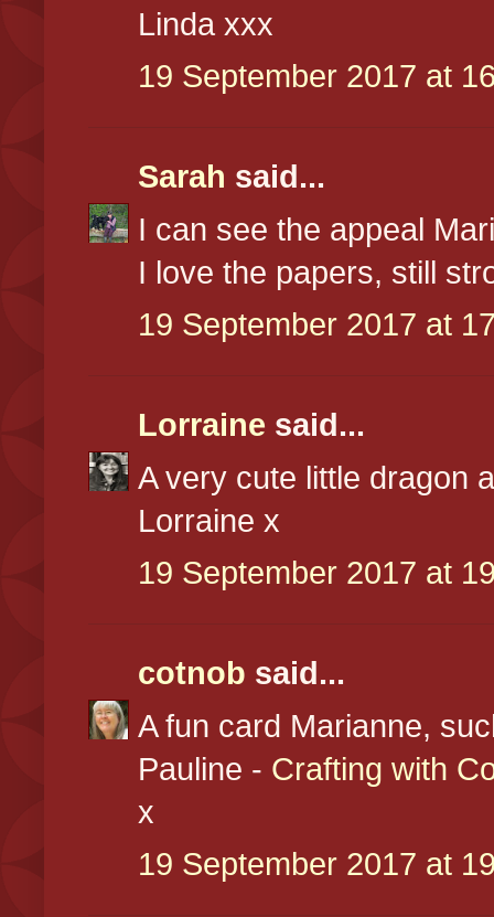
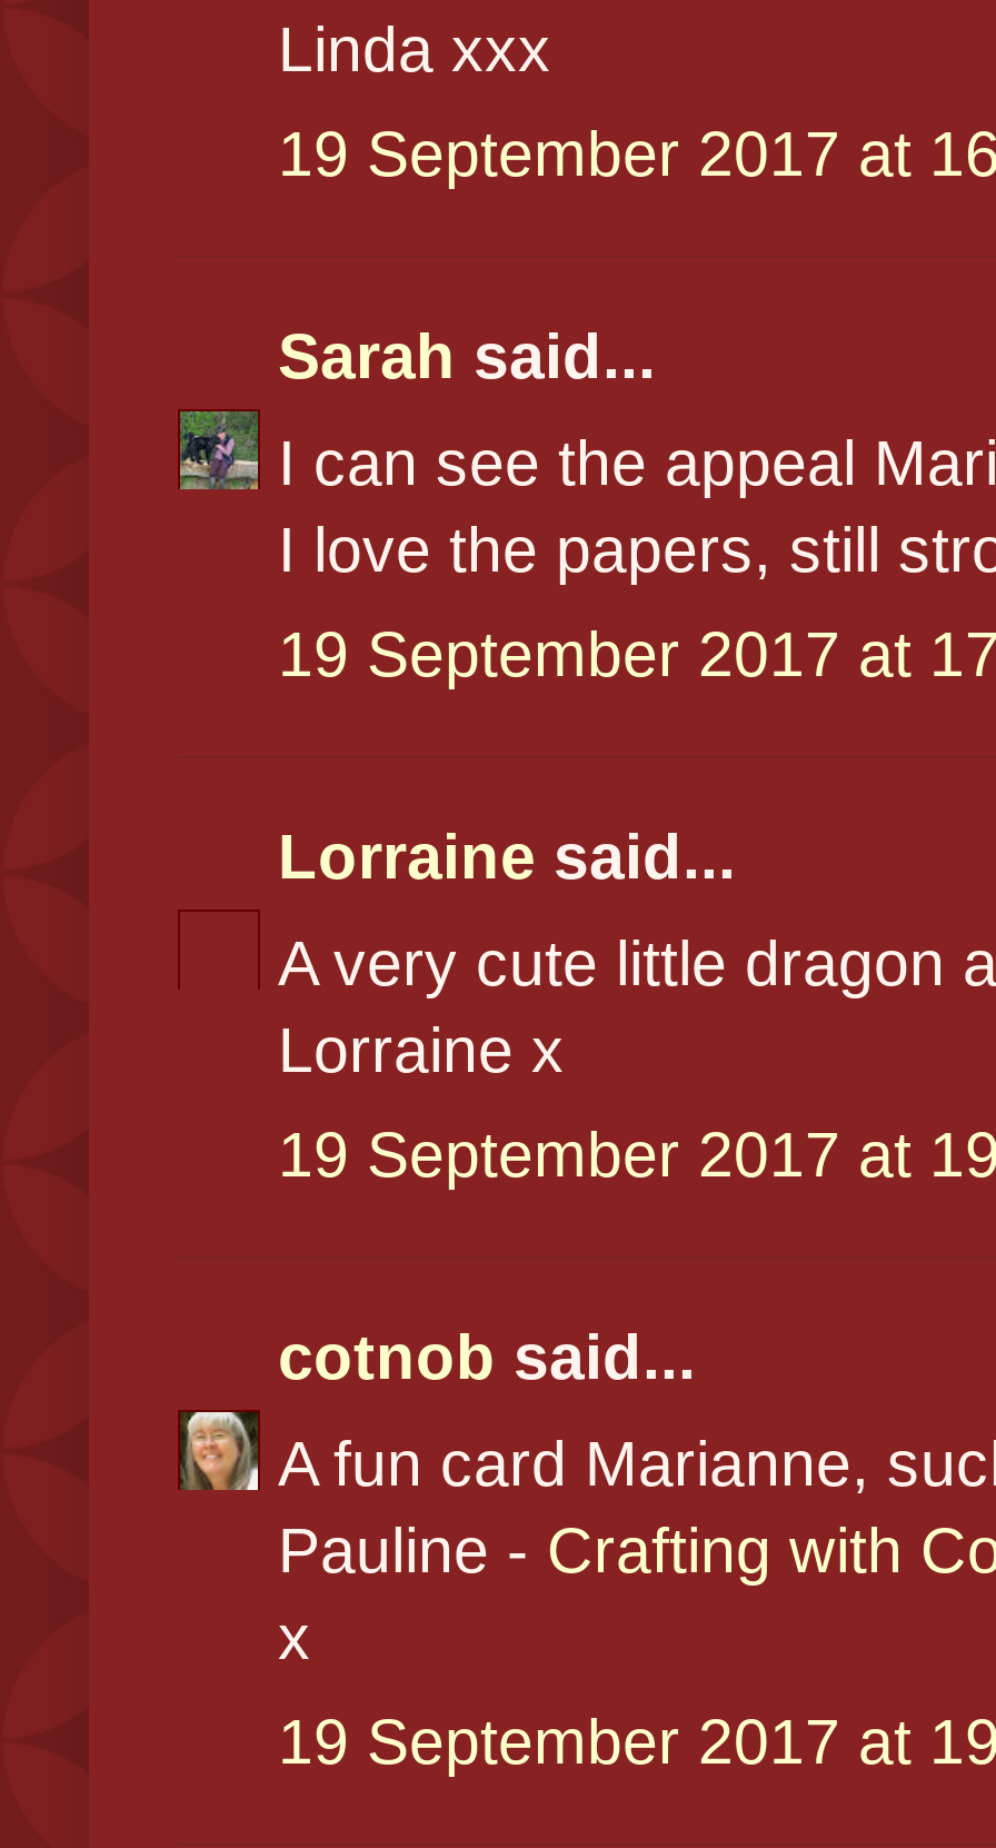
- [image]
